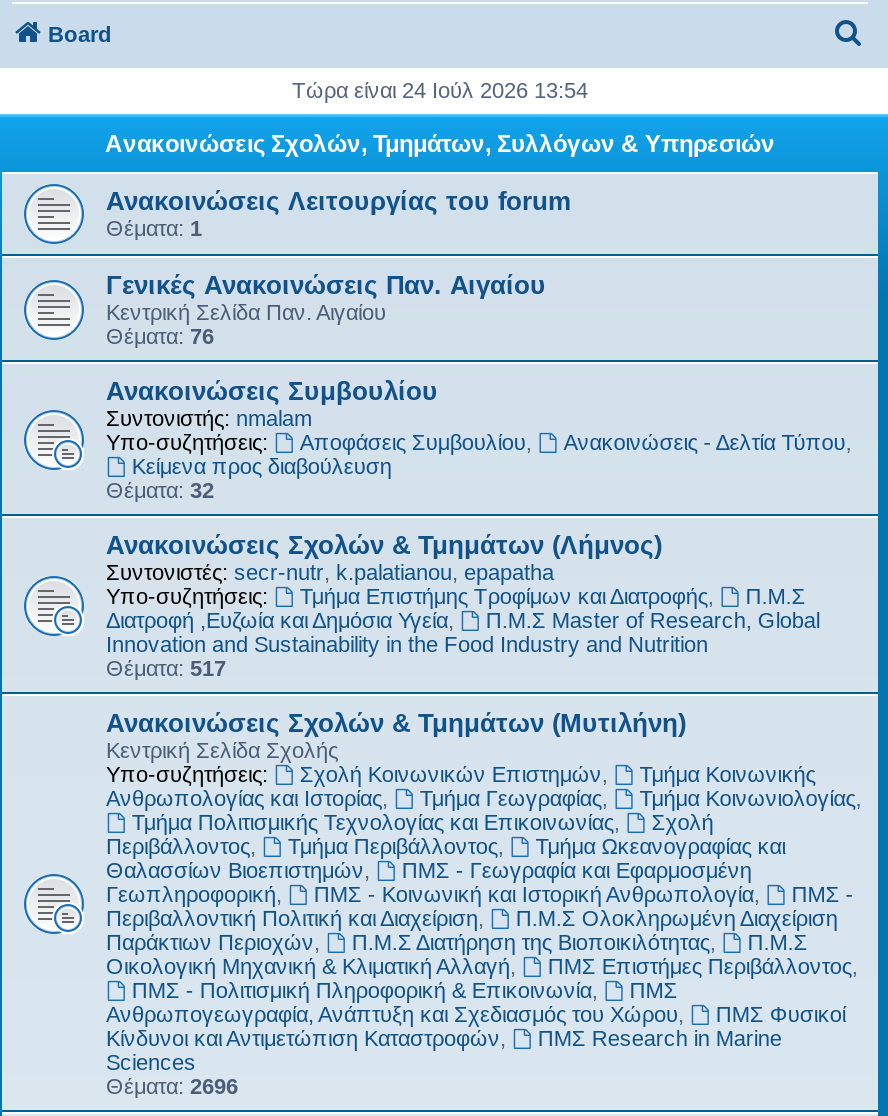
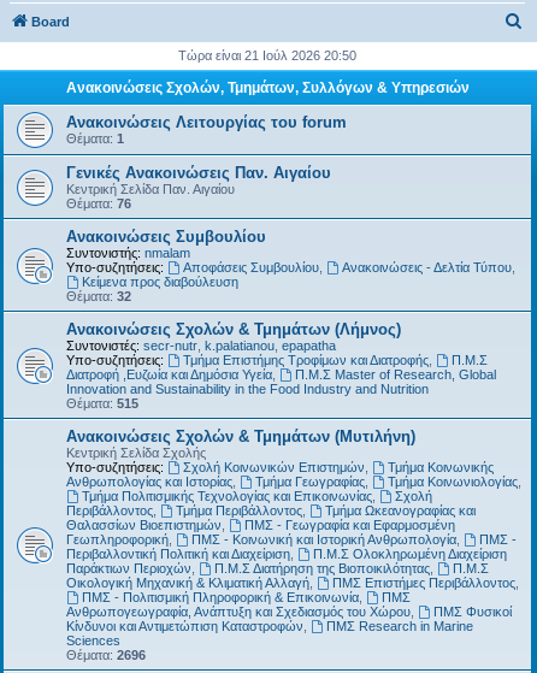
- Τώρα είναι 24 Ιούλ 2026 13:54
+ Τώρα είναι 21 Ιούλ 2026 20:50

- Θέματα: 517
+ Θέματα: 515
